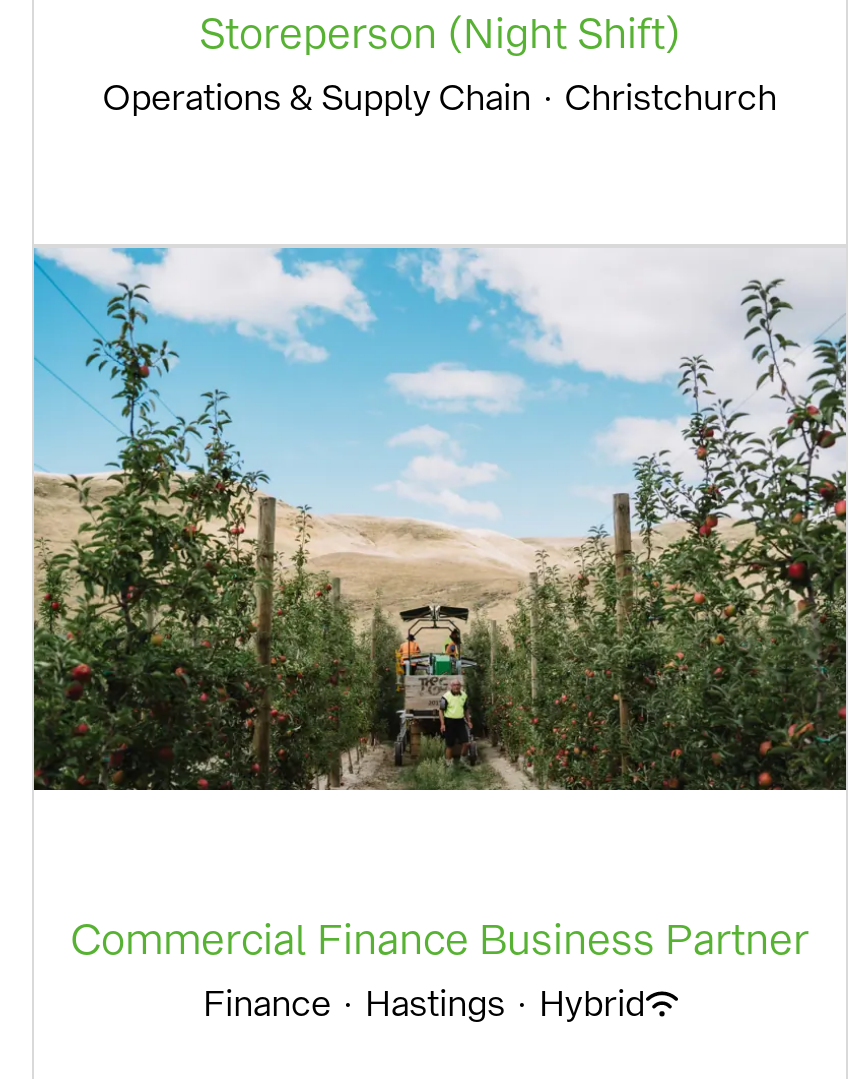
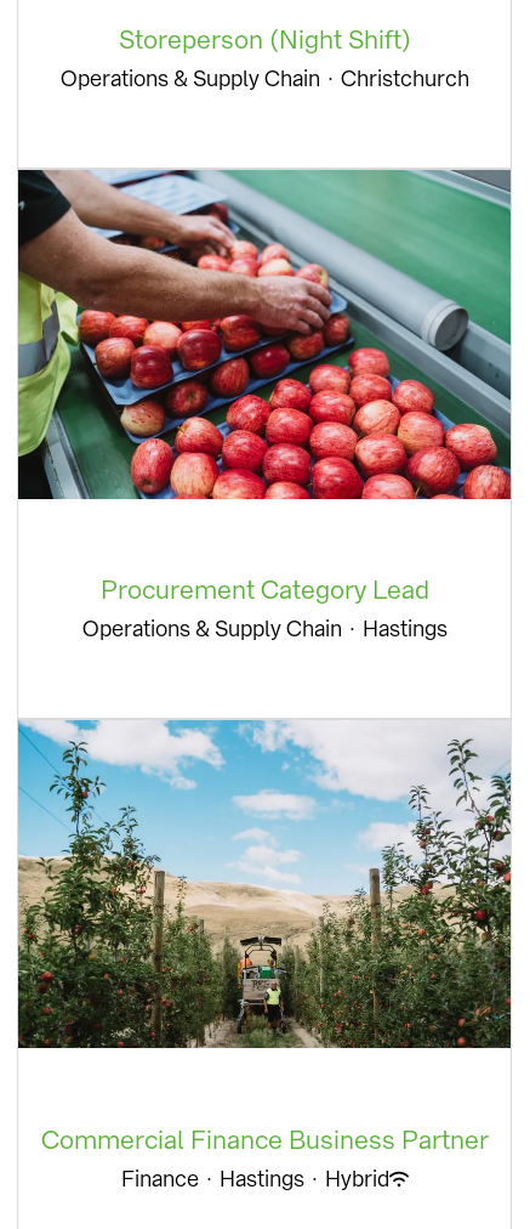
+ [image]

+ Procurement Category Lead
+ Operations & Supply Chain · Hastings
